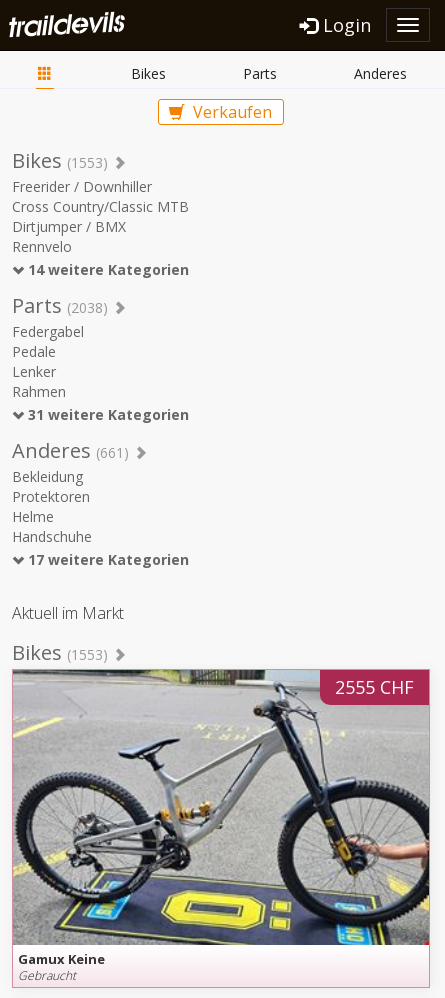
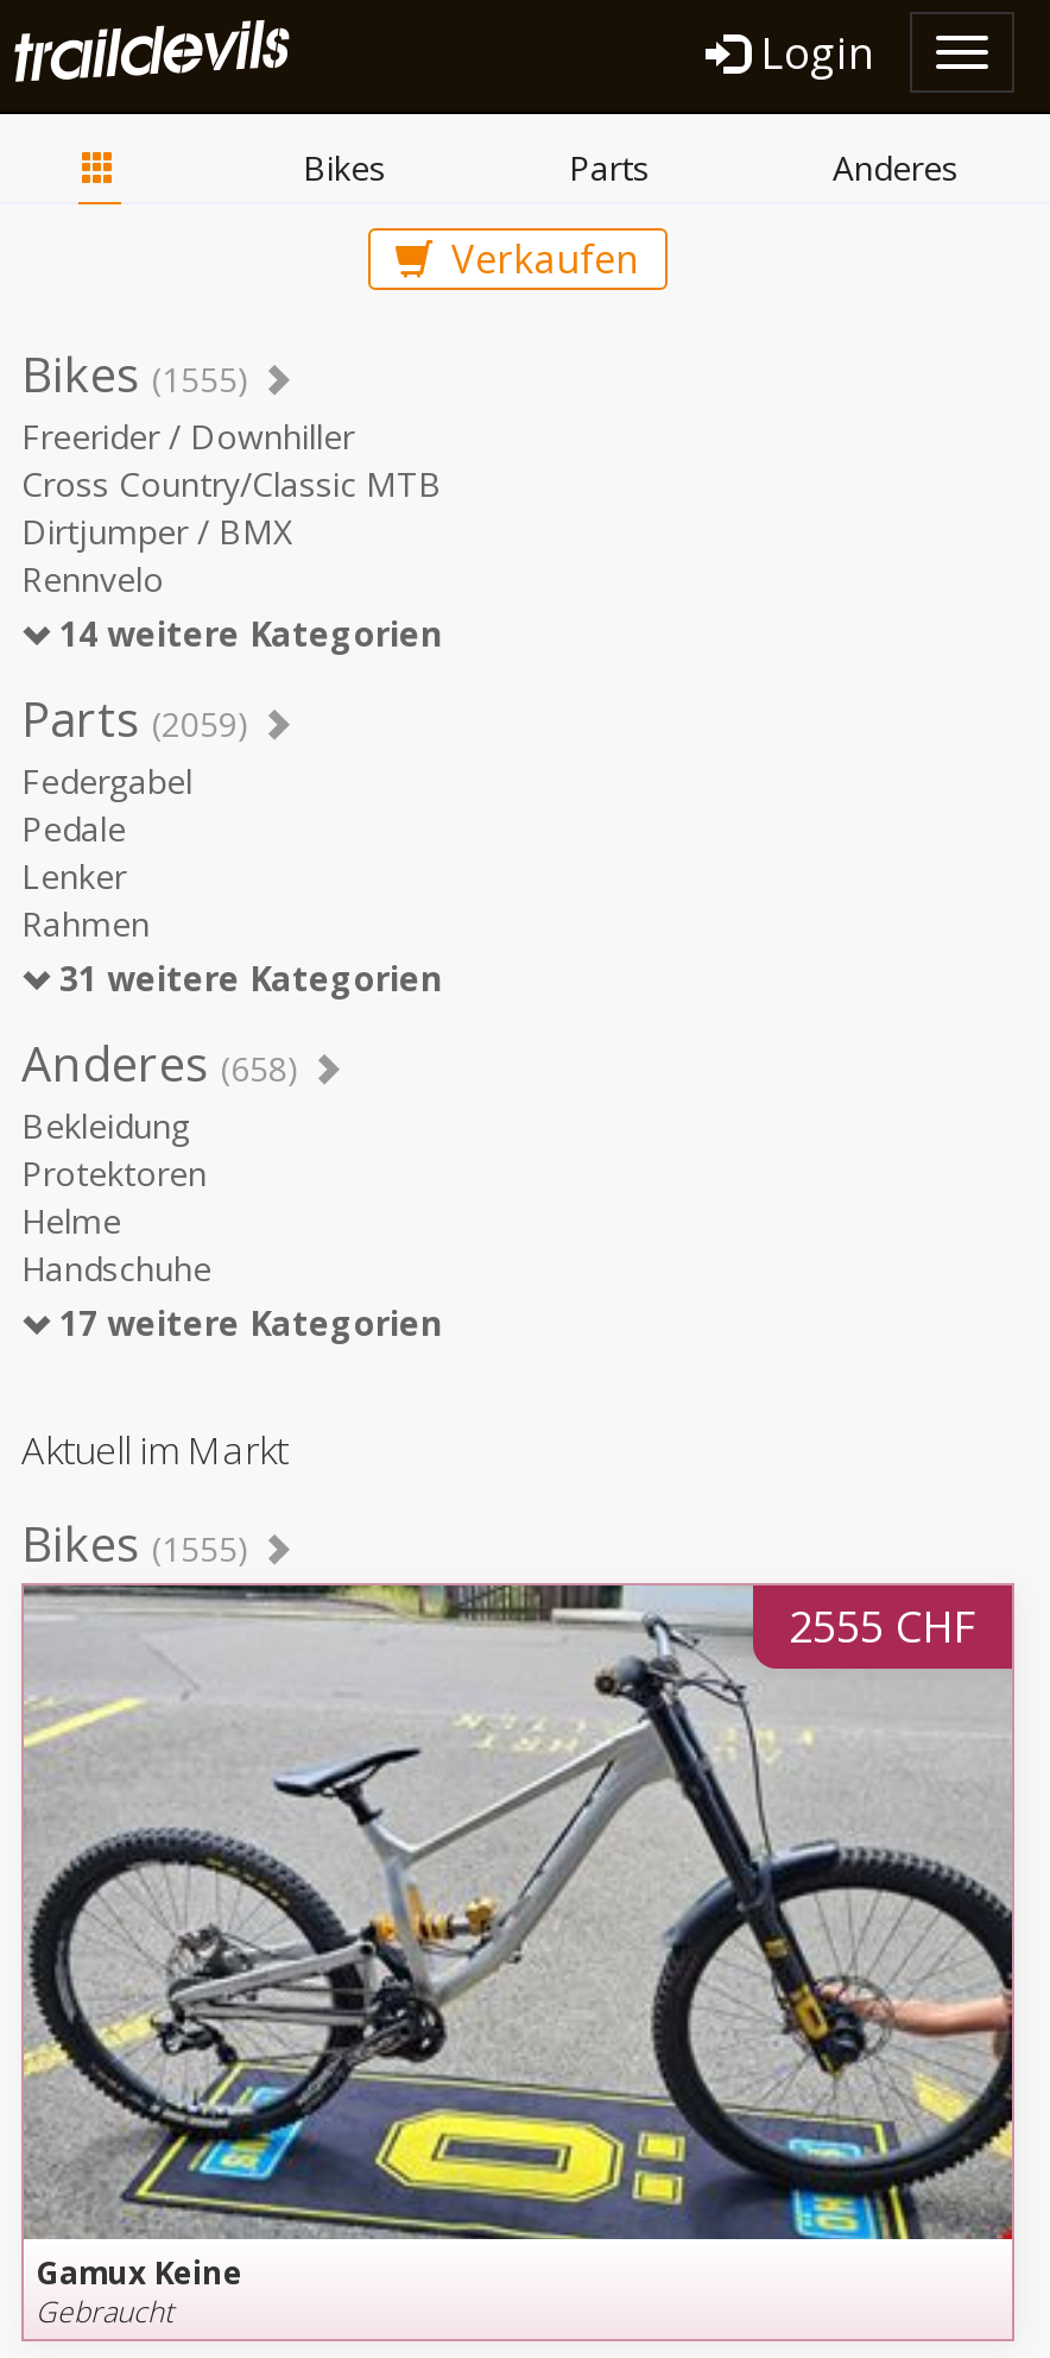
- Bikes (1553)
+ Bikes (1555)

- Parts (2038)
+ Parts (2059)

- Anderes (661)
+ Anderes (658)

- Bikes (1553)
+ Bikes (1555)
